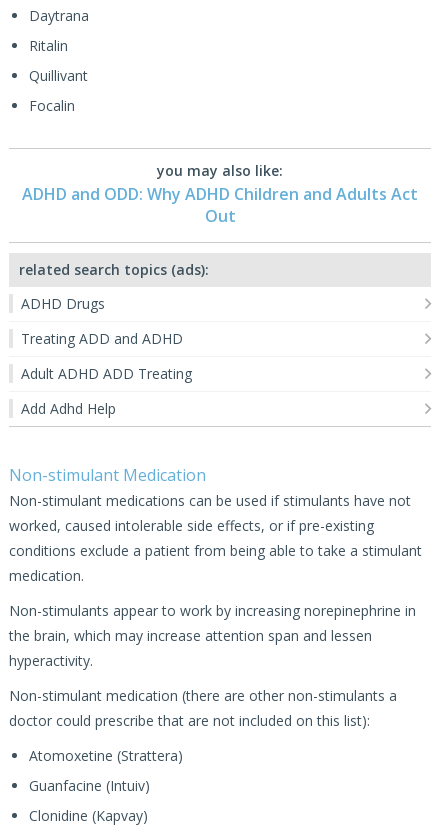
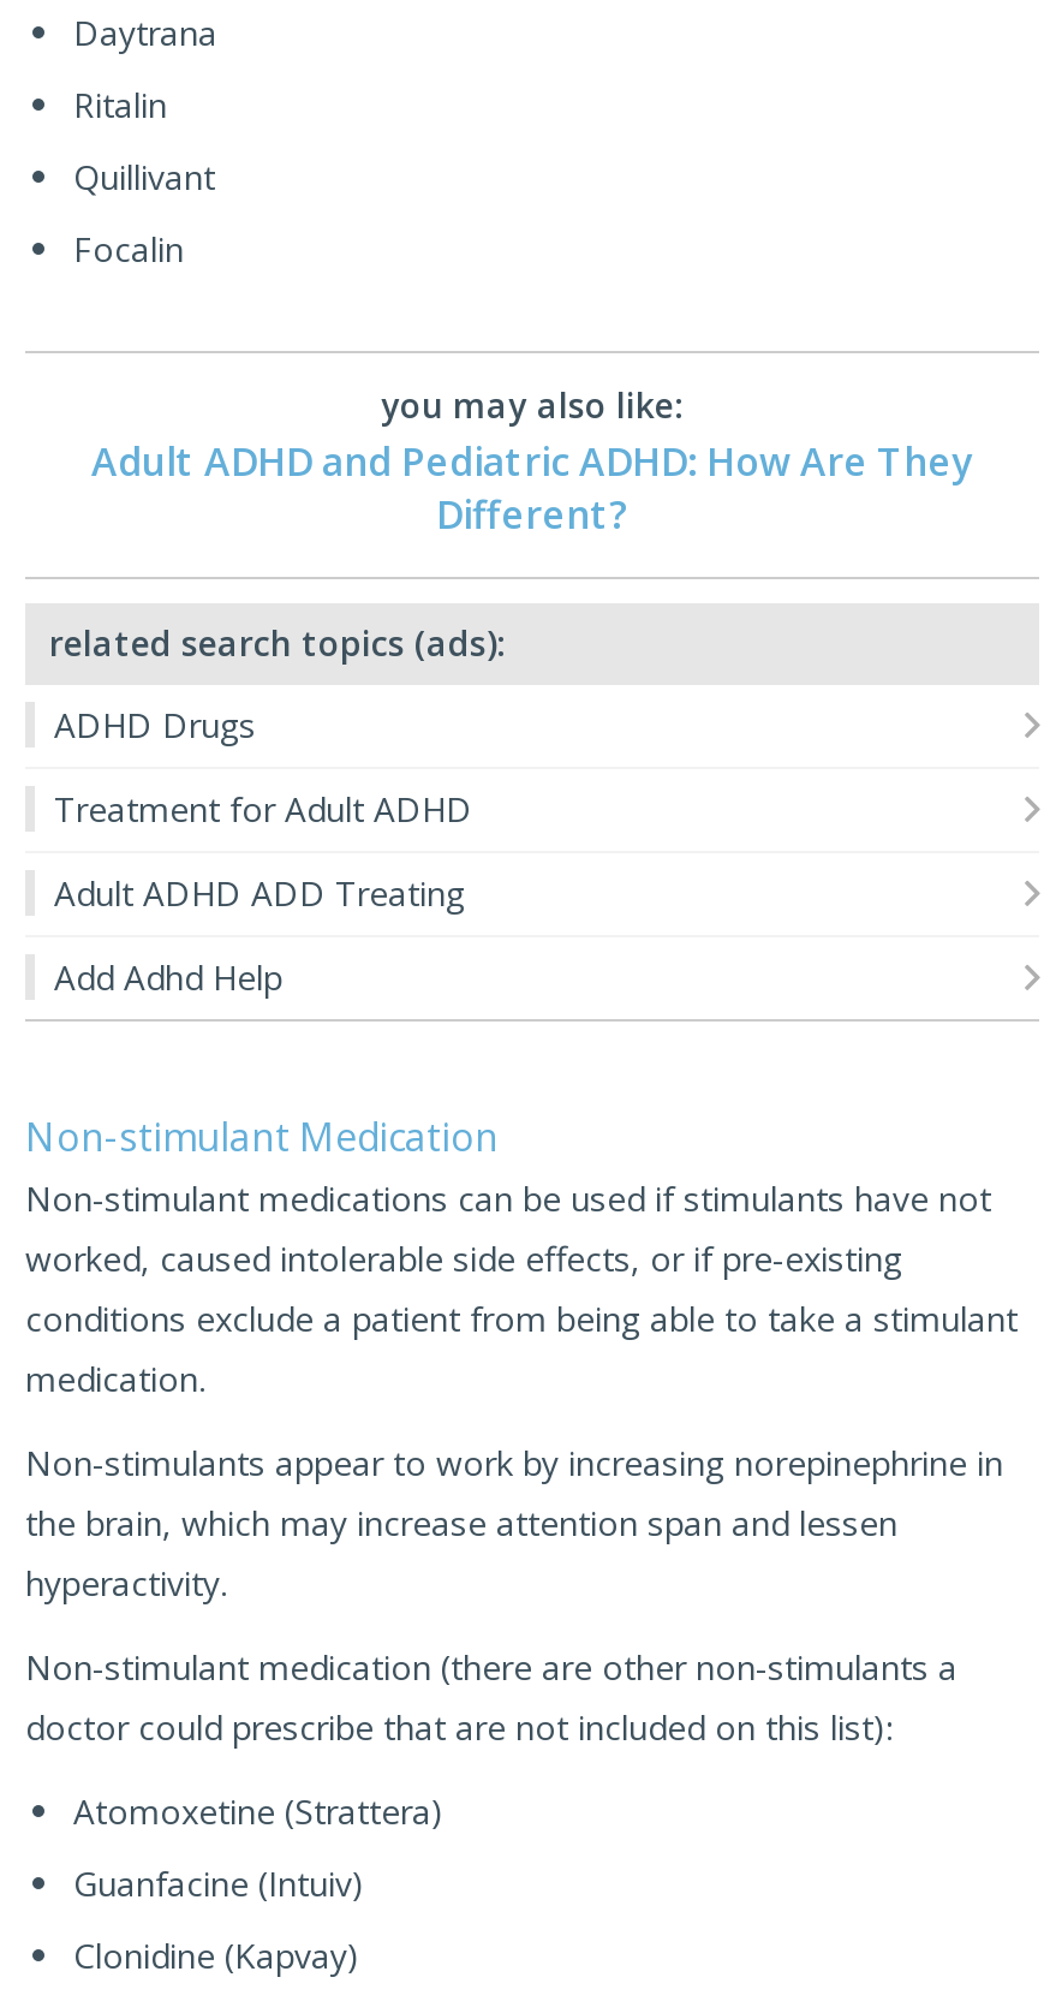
- ADHD and ODD: Why ADHD Children and Adults Act
- Out
+ Adult ADHD and Pediatric ADHD: How Are They
+ Different?

- Treating ADD and ADHD
+ Treatment for Adult ADHD
